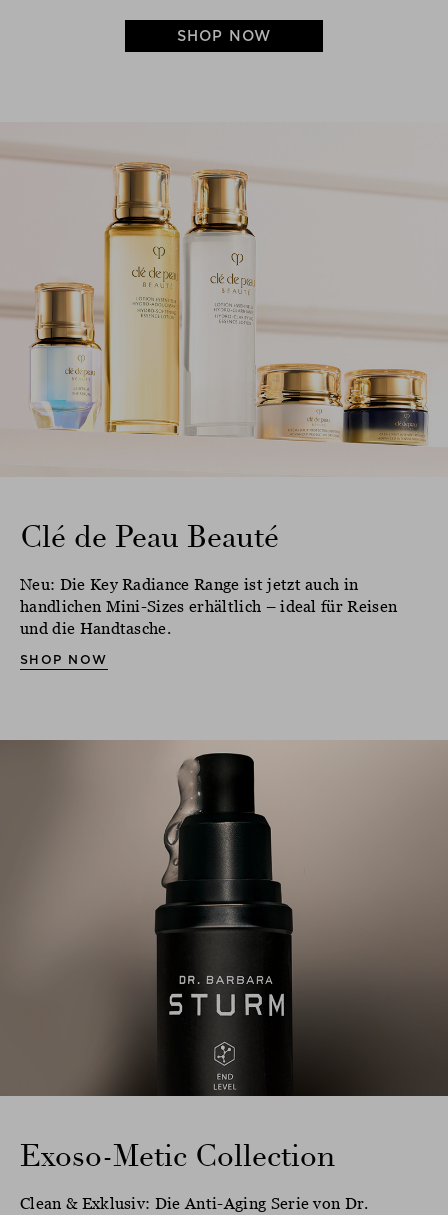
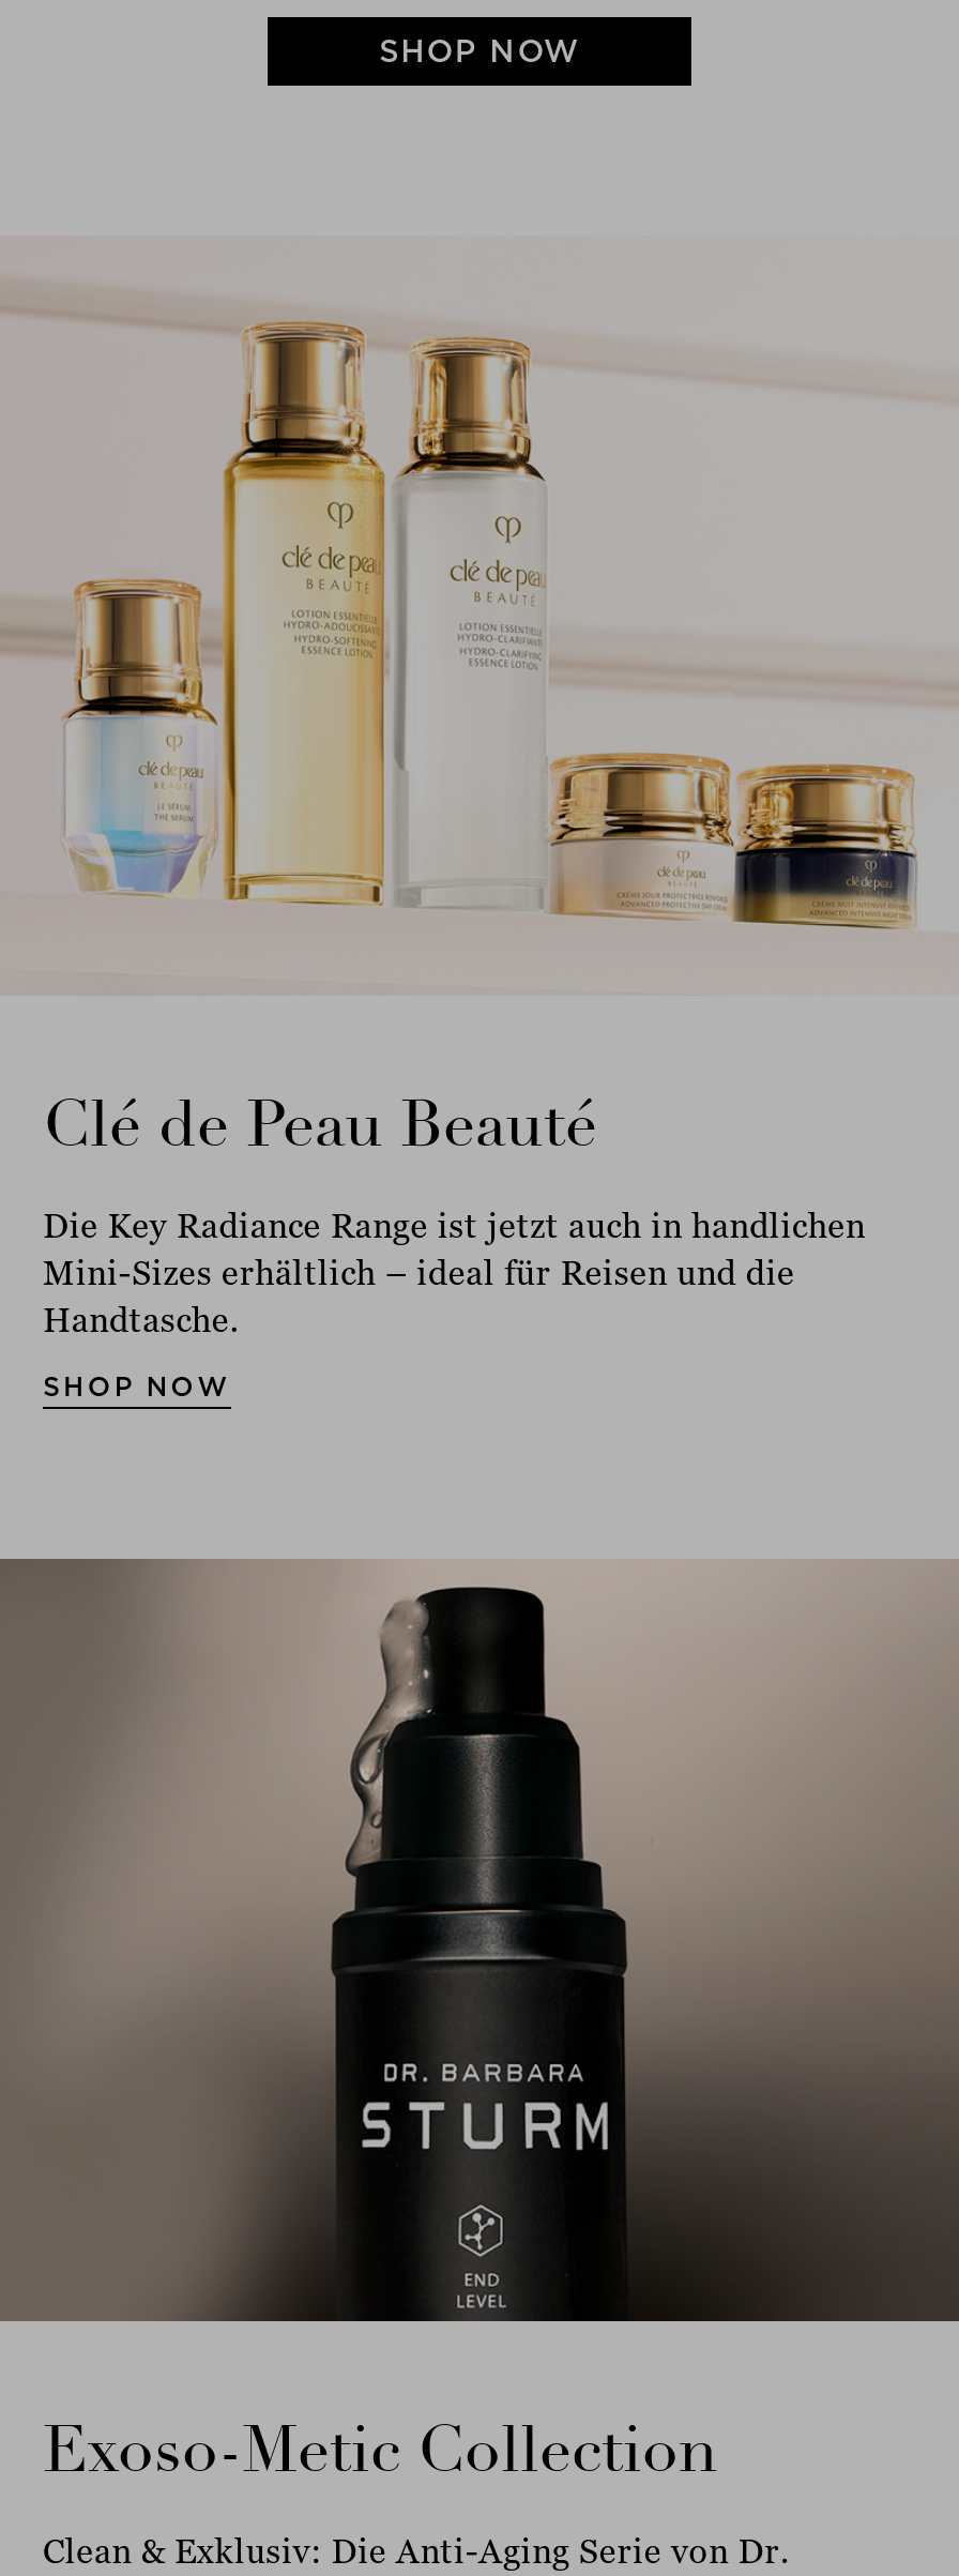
- Neu: Die Key Radiance Range ist jetzt auch in
- handlichen Mini-Sizes erhältlich – ideal für Reisen
- und die Handtasche.
+ Die Key Radiance Range ist jetzt auch in handlichen
+ Mini-Sizes erhältlich – ideal für Reisen und die
+ Handtasche.
